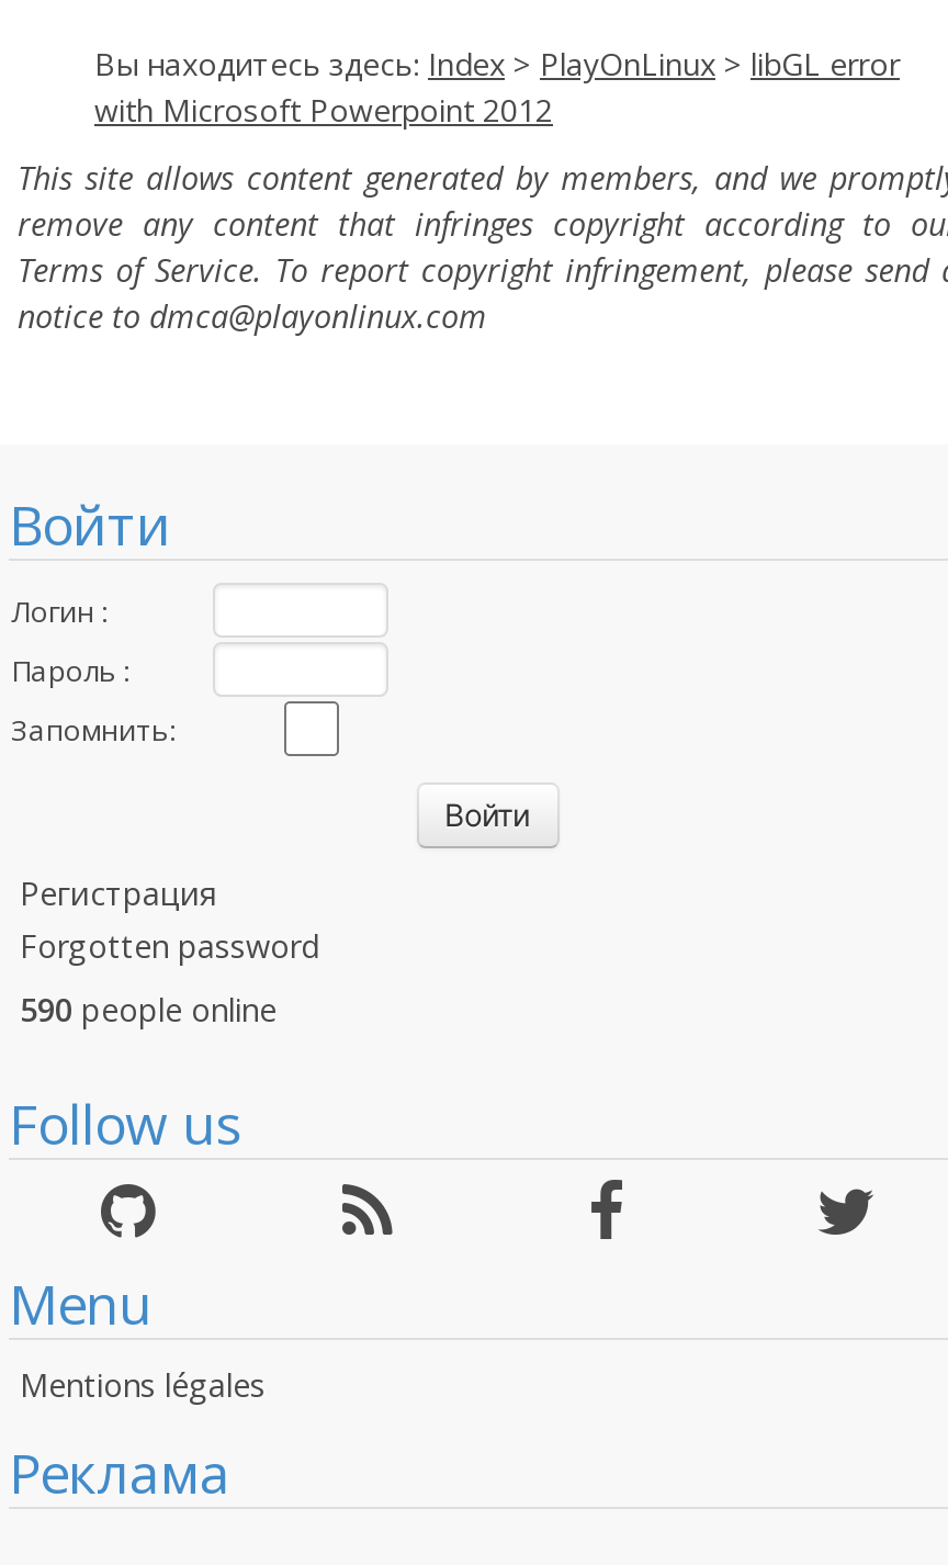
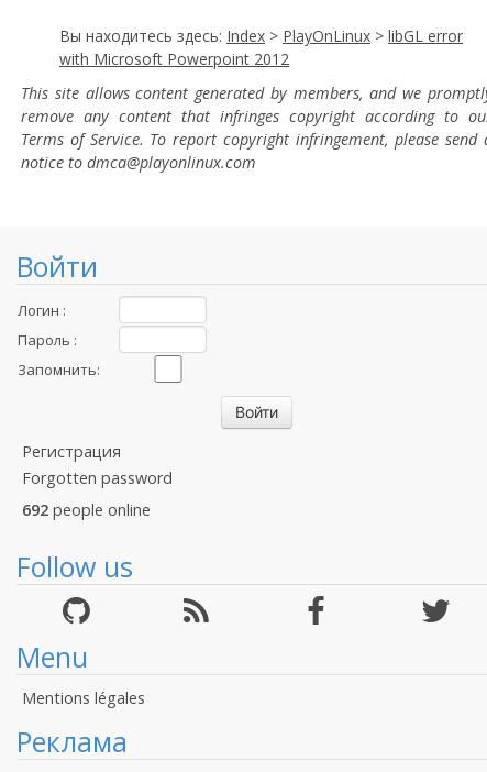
- 590 people online
+ 692 people online
